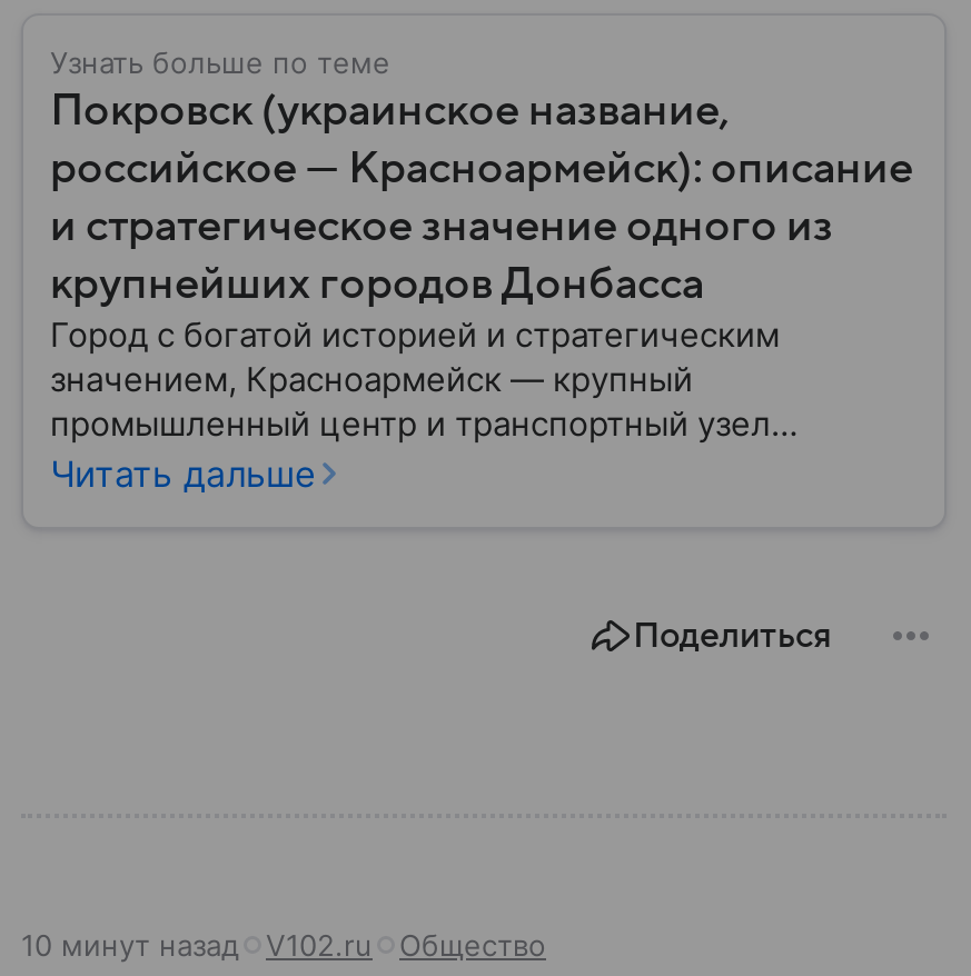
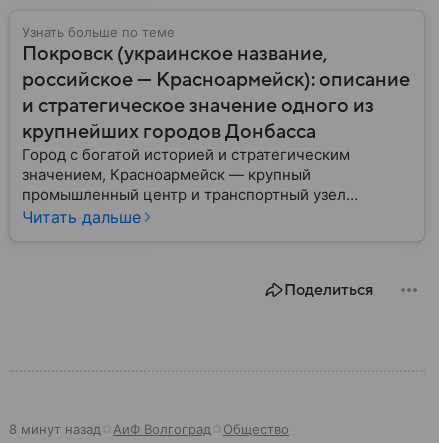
- 10 минут назад
- V102.ru
+ 8 минут назад
+ АиФ Волгоград
